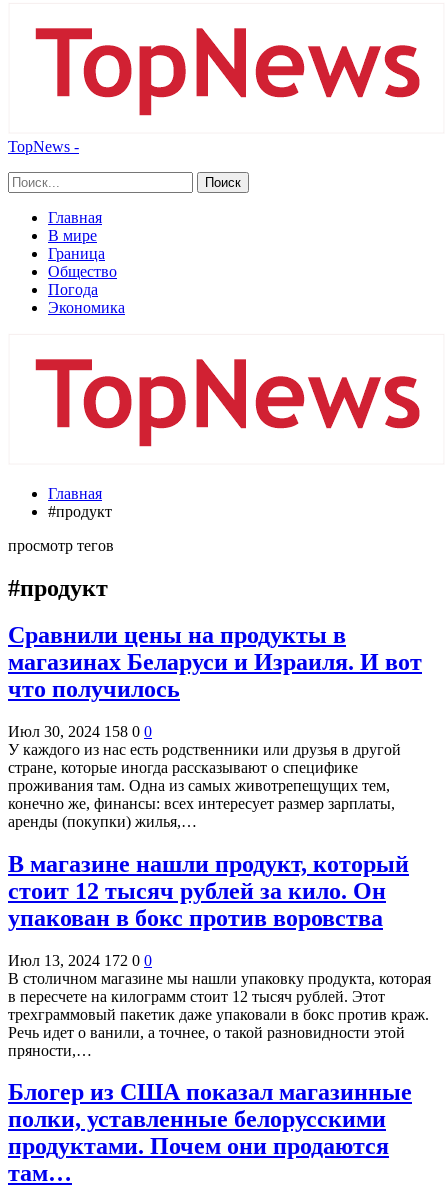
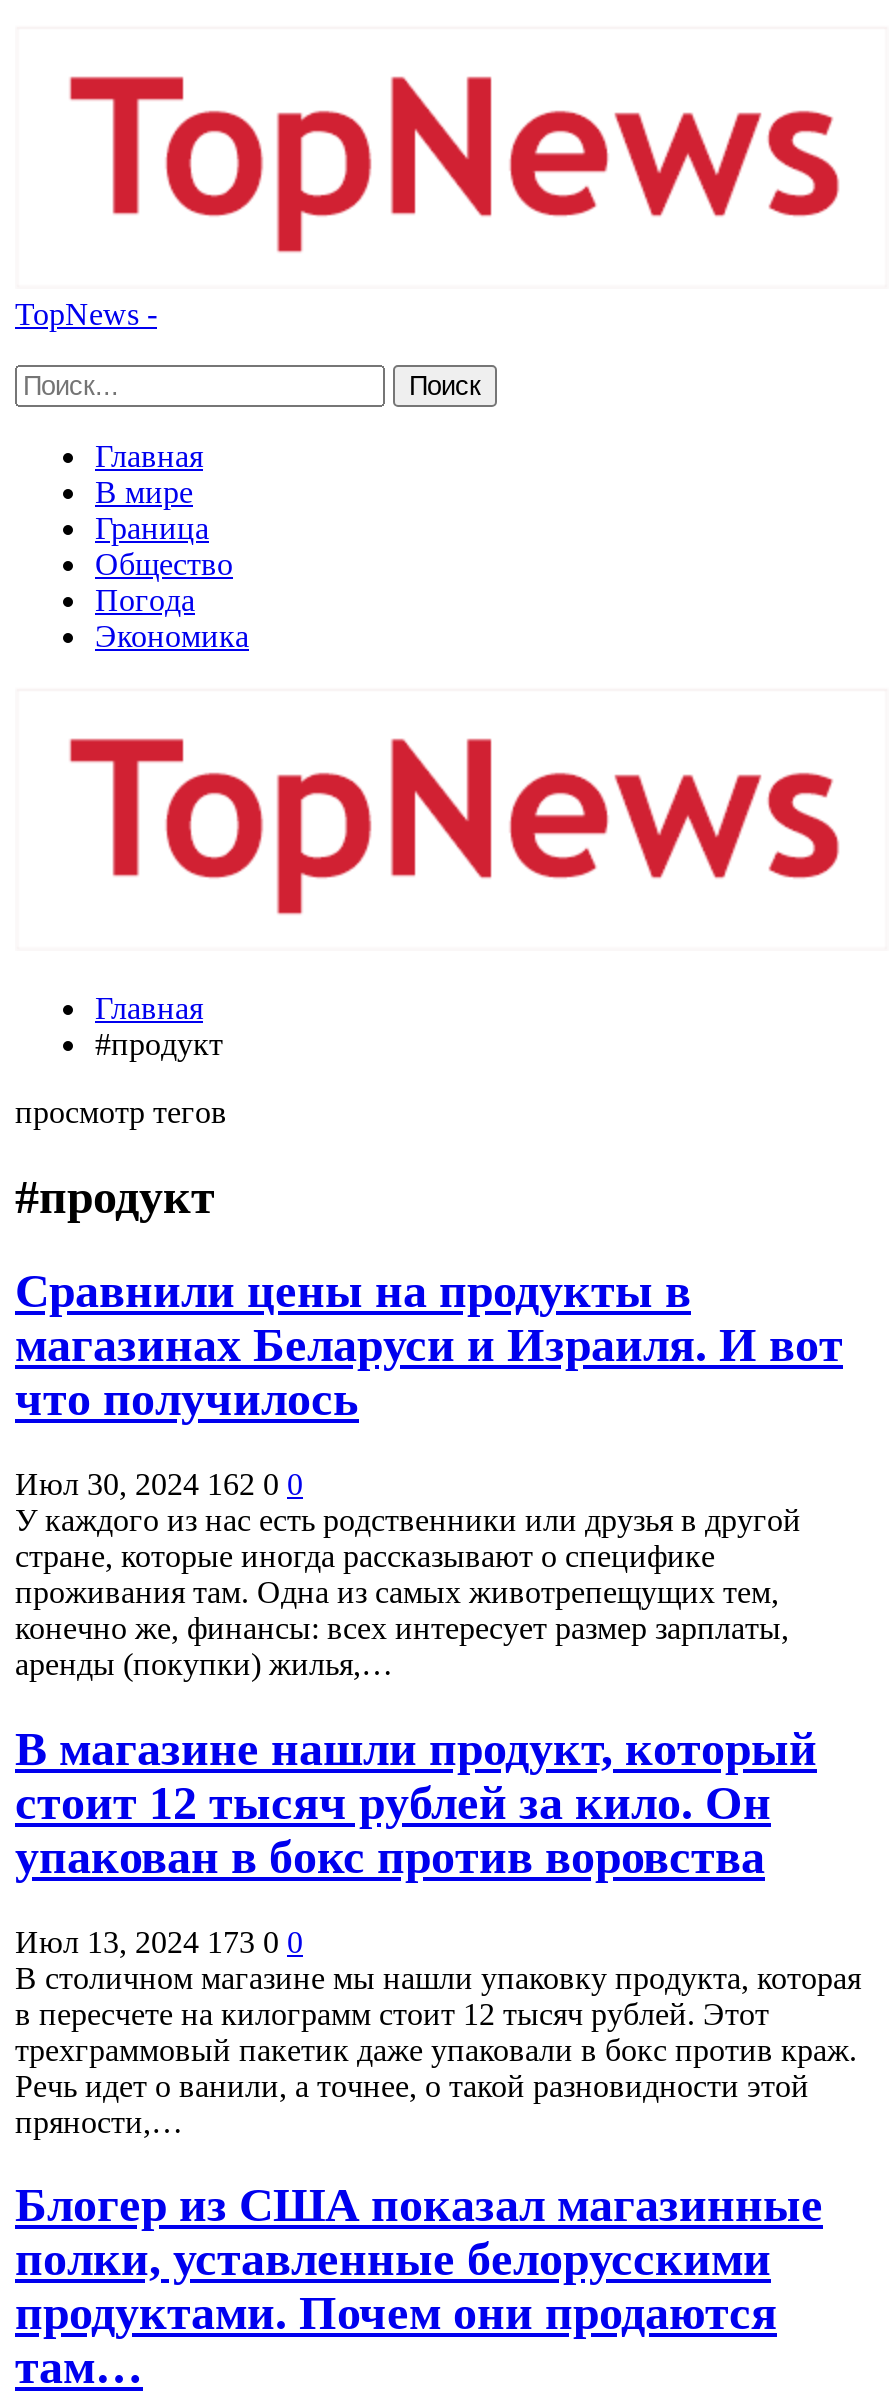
- Июл 30, 2024 158 0 0
+ Июл 30, 2024 162 0 0

- Июл 13, 2024 172 0 0
+ Июл 13, 2024 173 0 0
